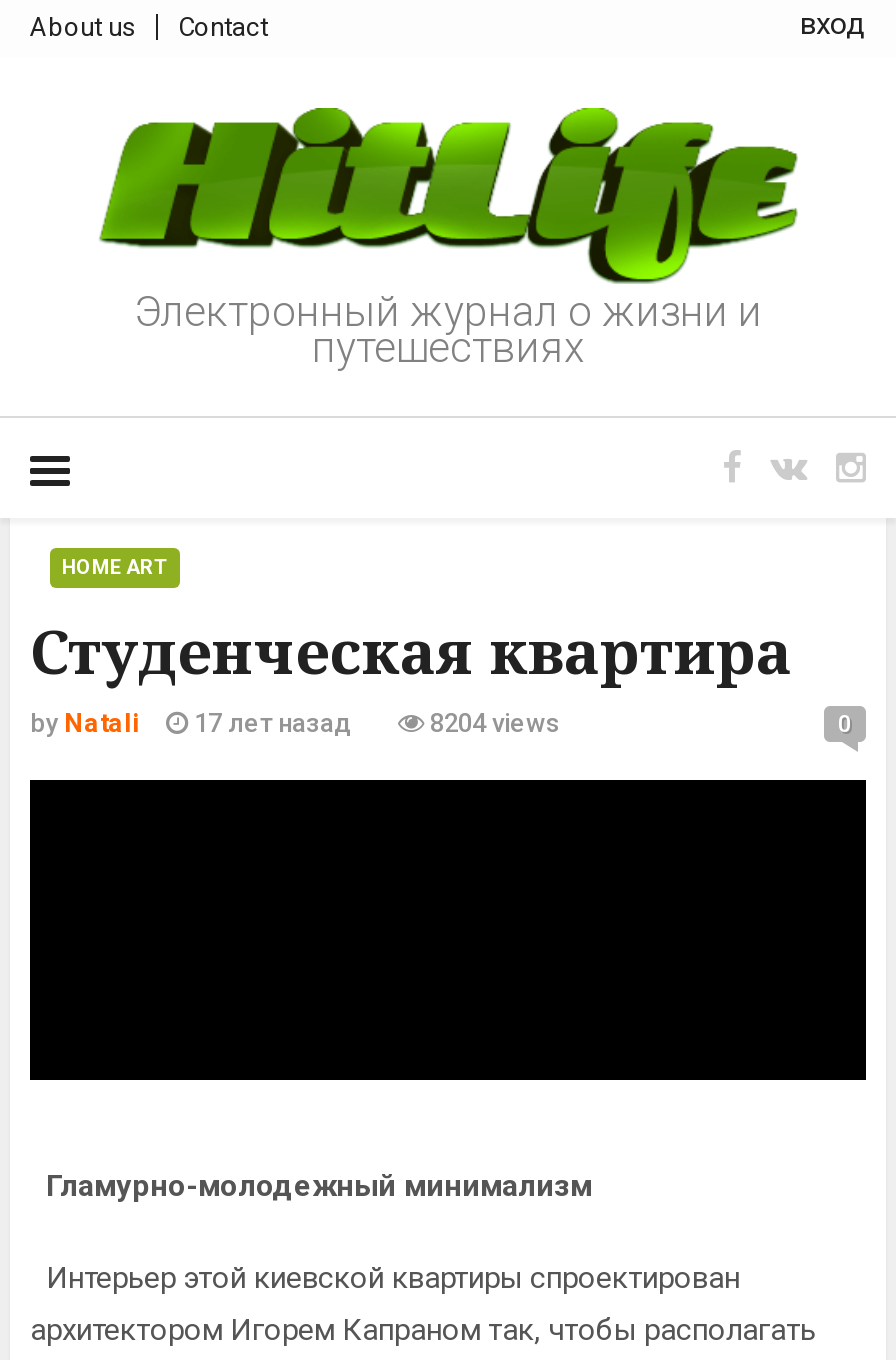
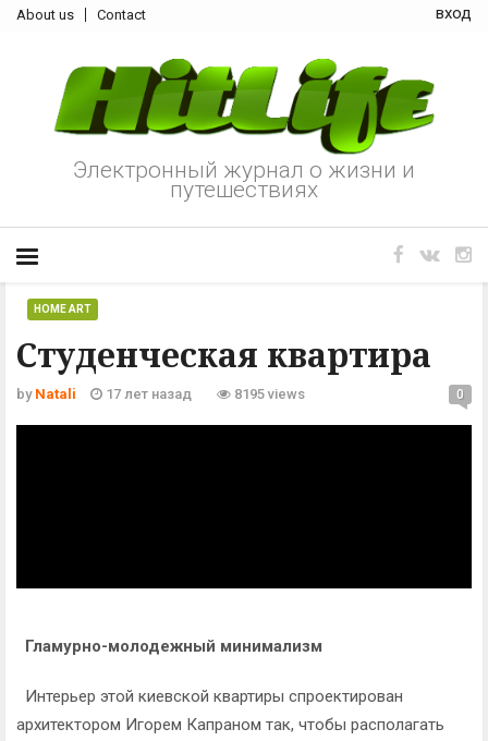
- 8204 views
+ 8195 views
